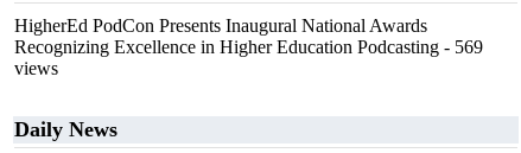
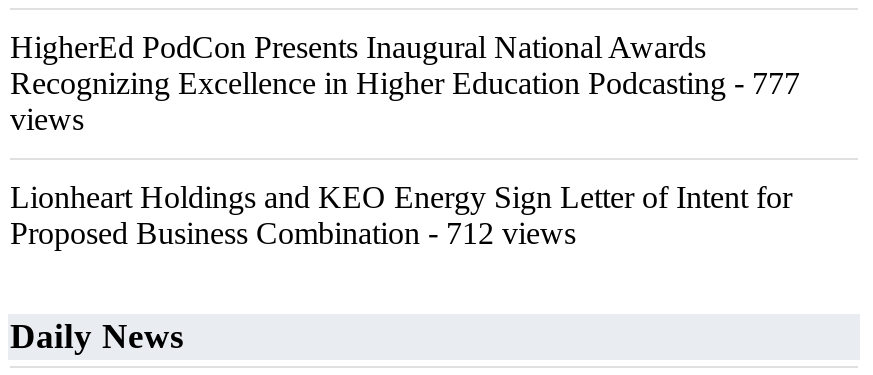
- Recognizing Excellence in Higher Education Podcasting - 569
+ Recognizing Excellence in Higher Education Podcasting - 777

+ Lionheart Holdings and KEO Energy Sign Letter of Intent for
+ Proposed Business Combination - 712 views
